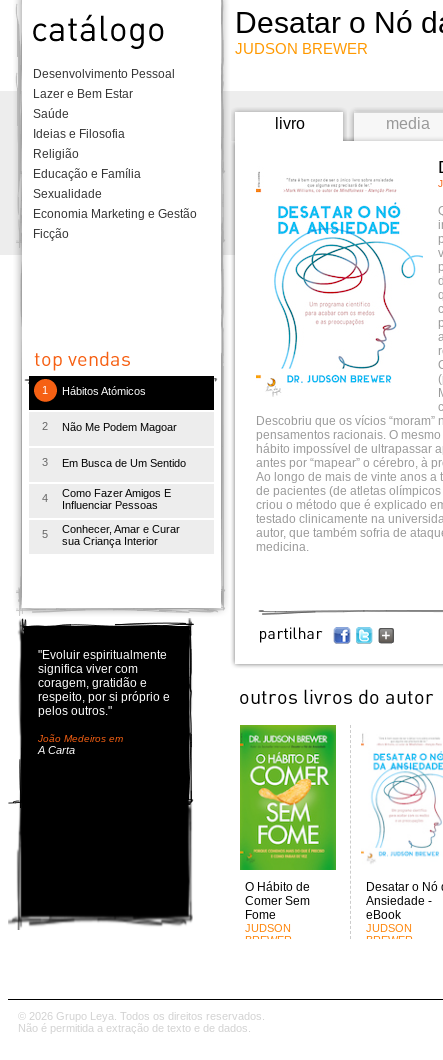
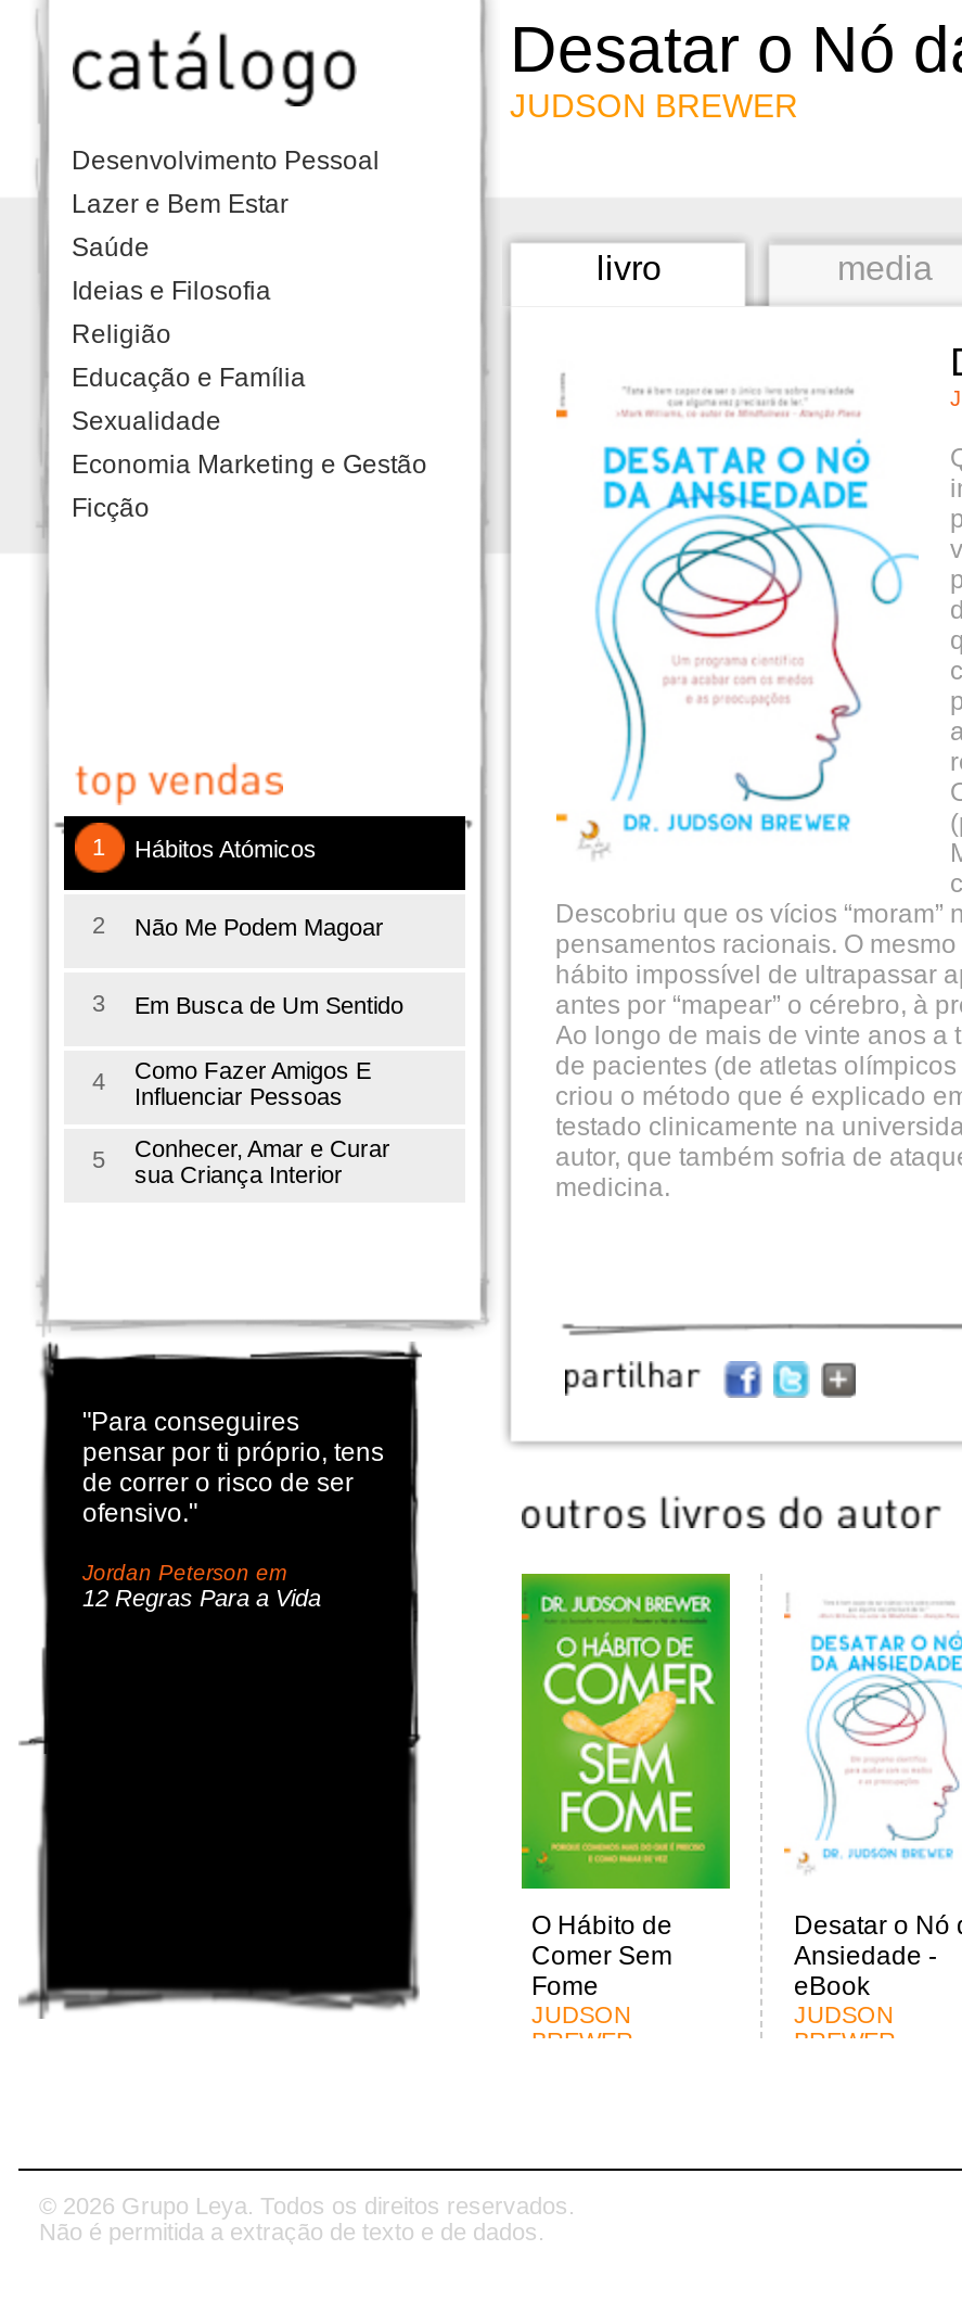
- "Evoluir espiritualmente
- significa viver com
- coragem, gratidão e
- respeito, por si próprio e
- pelos outros."
+ "Para conseguires
+ pensar por ti próprio, tens
+ de correr o risco de ser
+ ofensivo."

- João Medeiros em
- A Carta
+ Jordan Peterson em
+ 12 Regras Para a Vida
